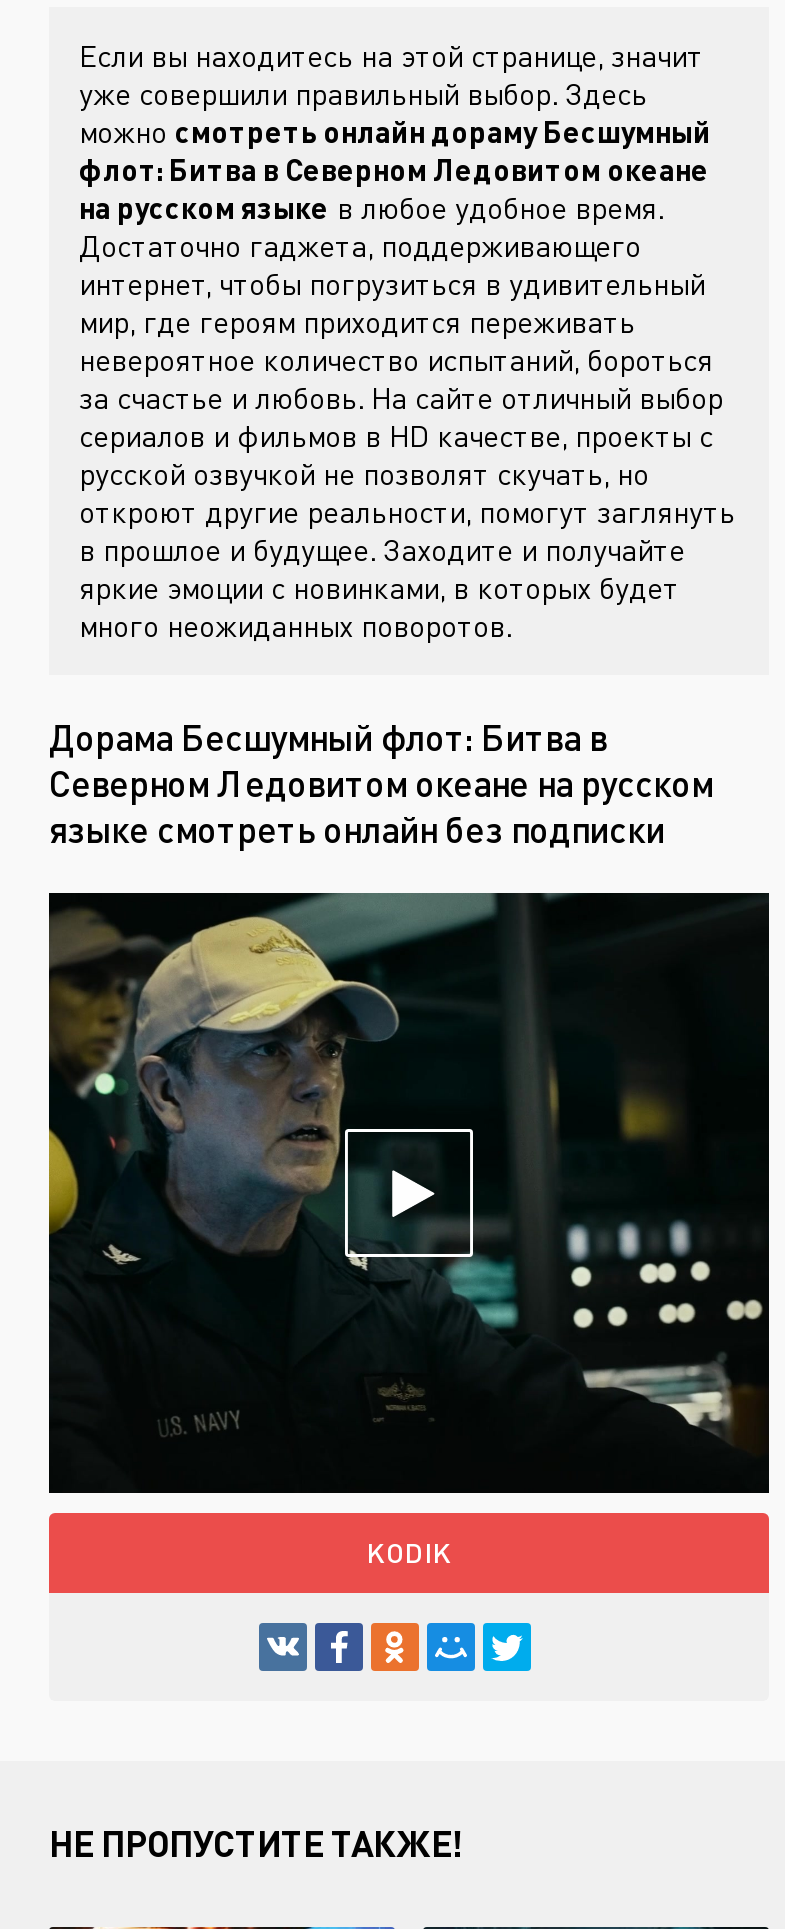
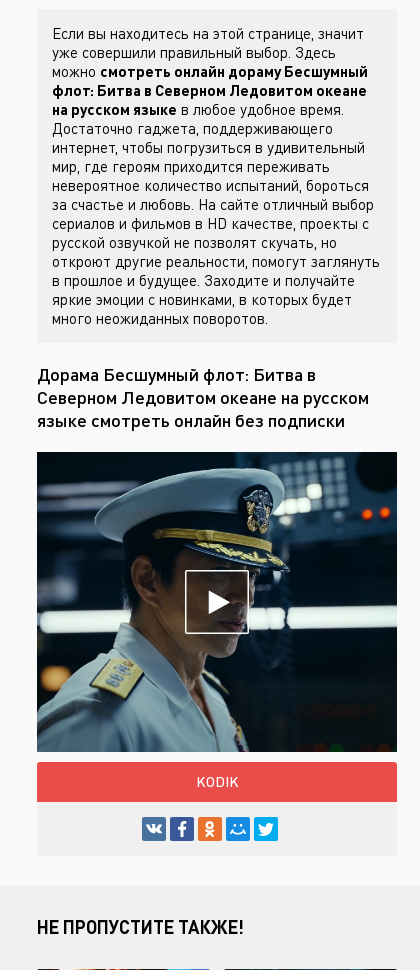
- [image]
+ [image]
